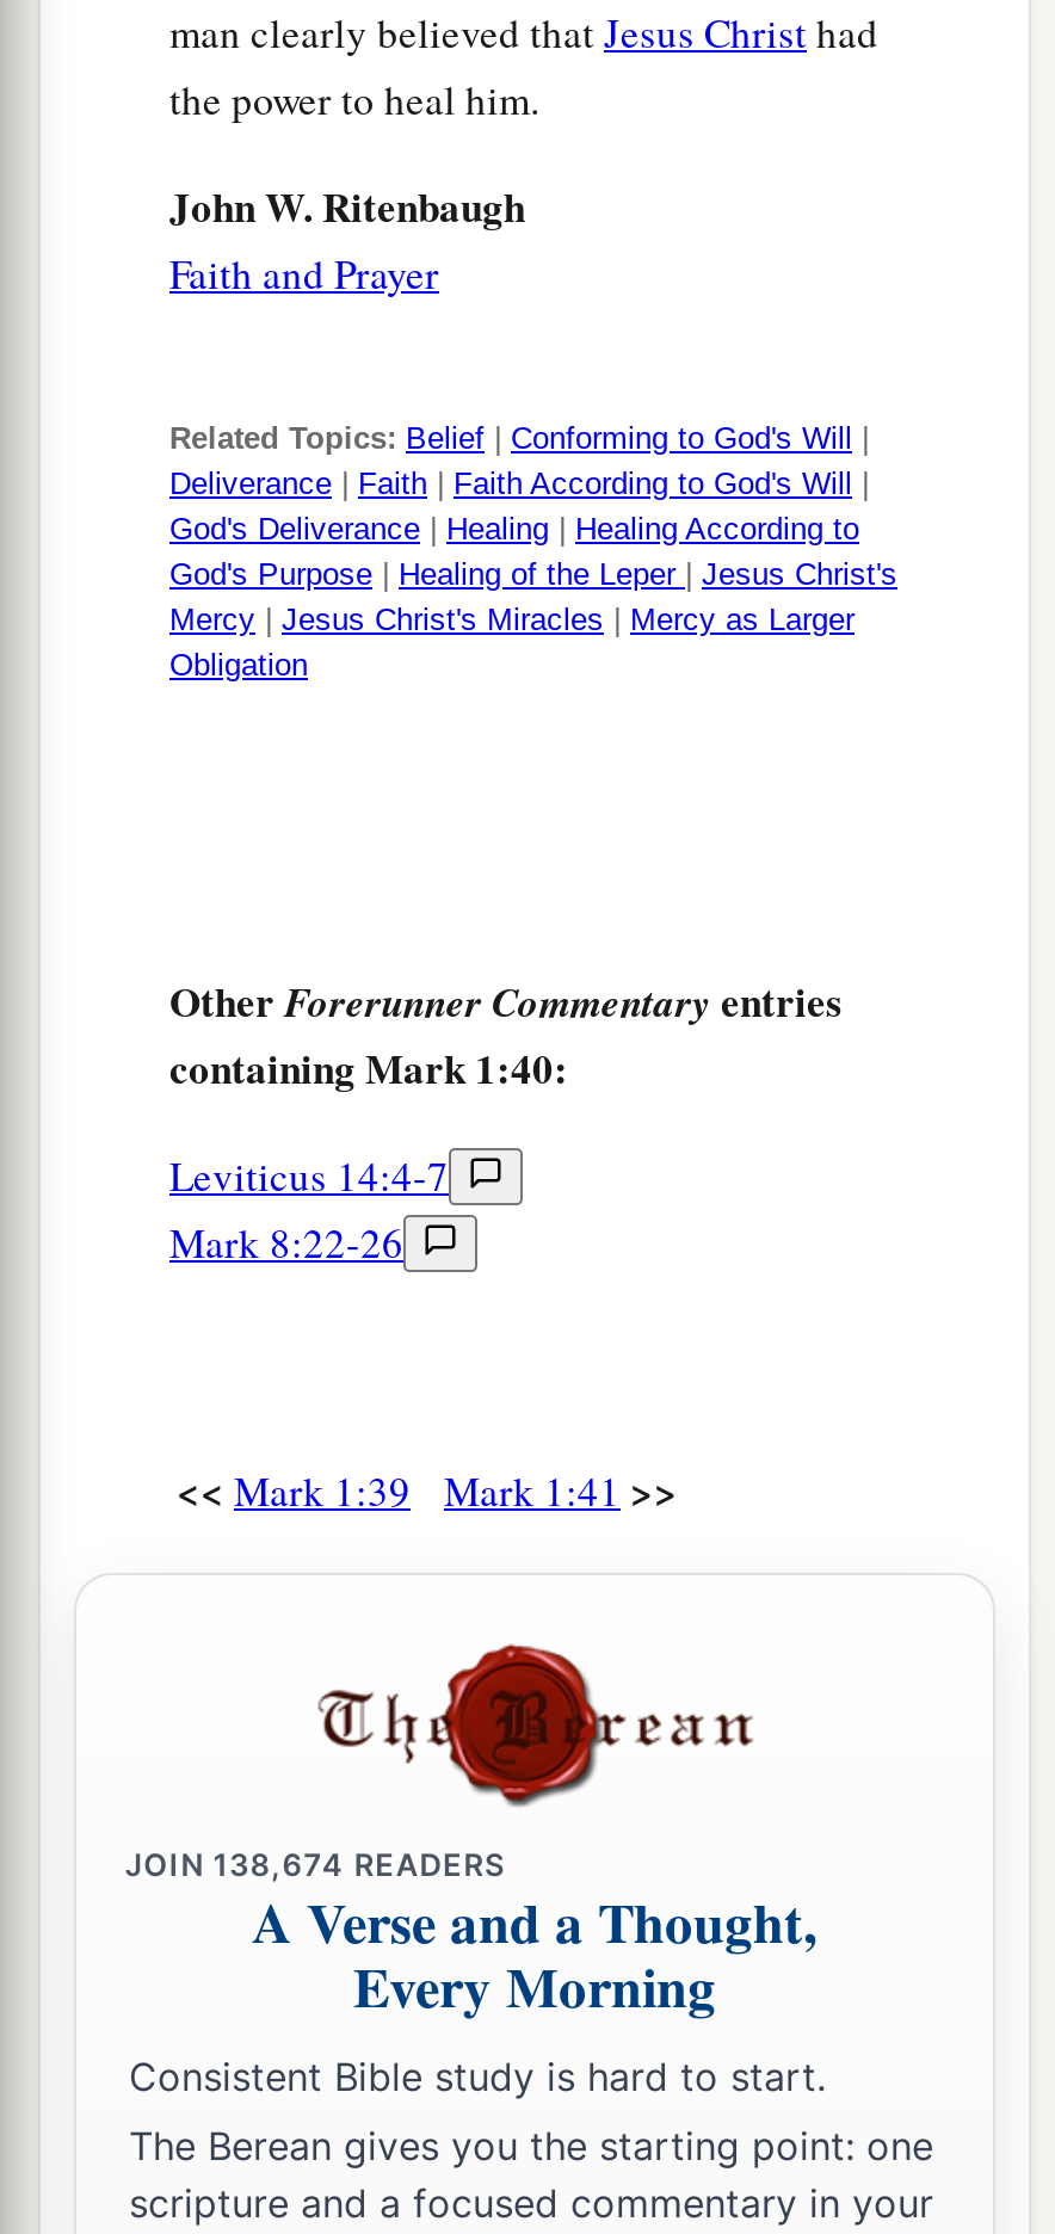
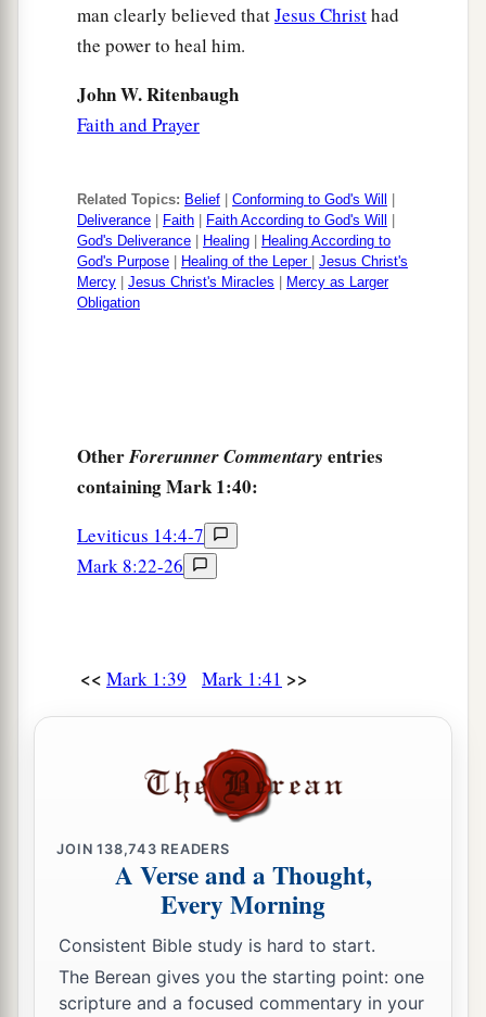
- JOIN 138,674 READERS
+ JOIN 138,743 READERS
